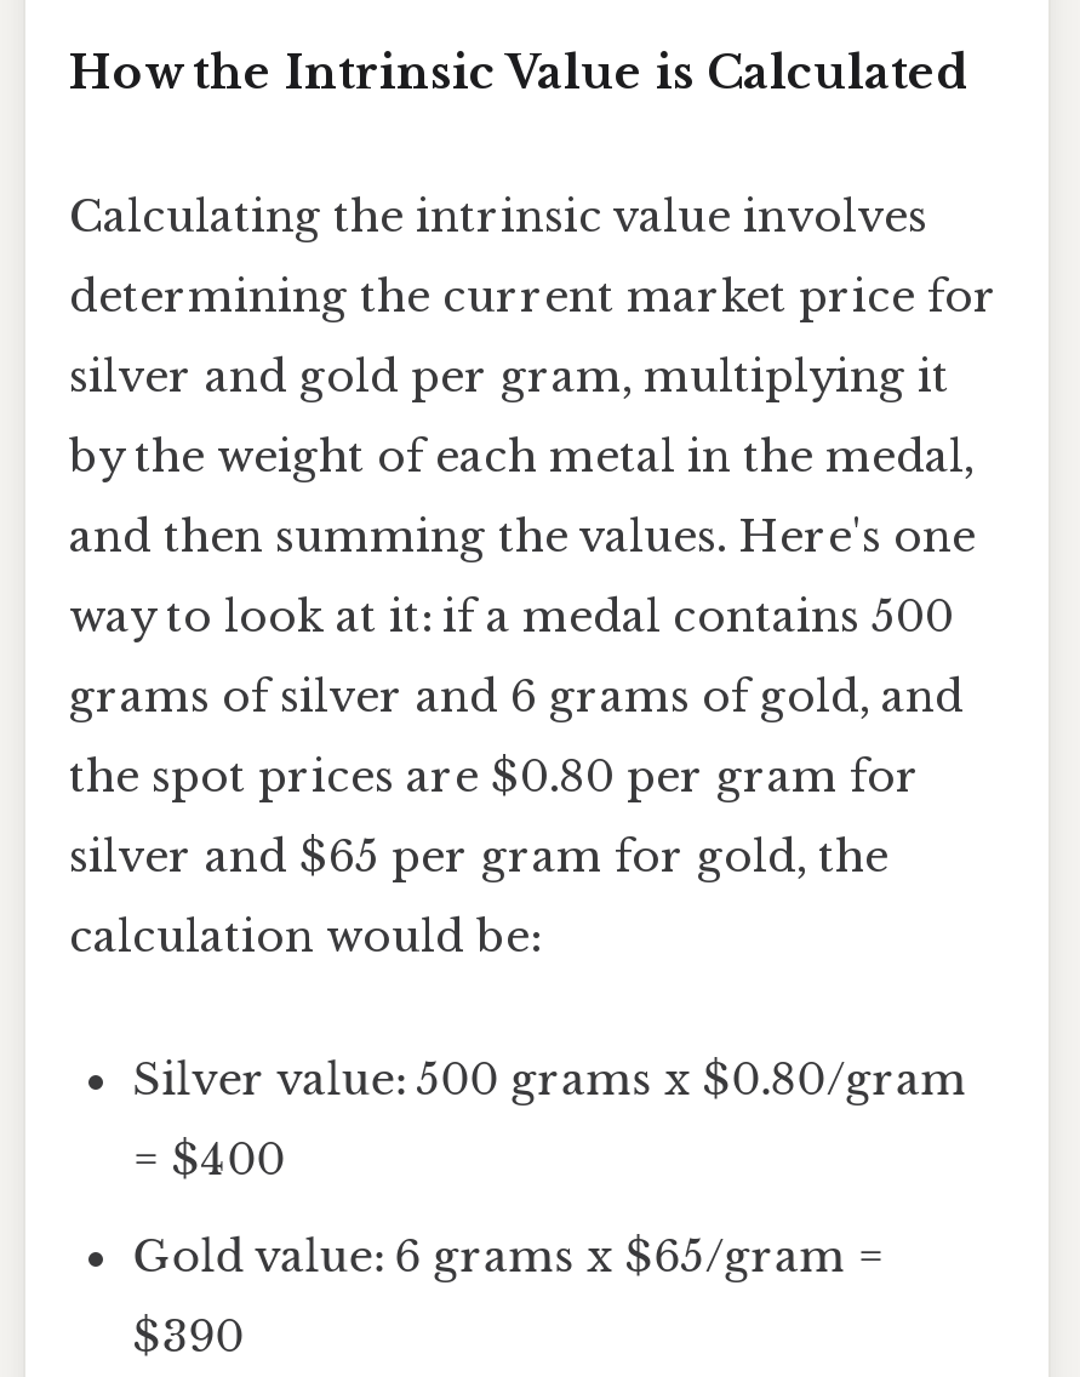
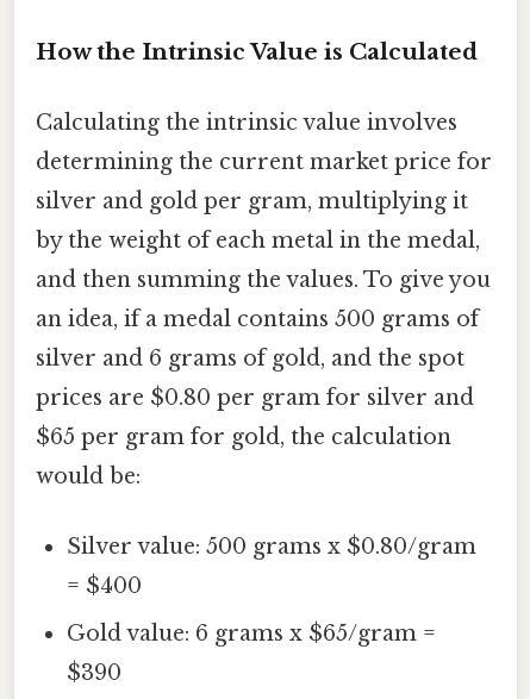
- and then summing the values. Here's one
+ and then summing the values. To give you

- way to look at it: if a medal contains 500
+ an idea, if a medal contains 500 grams of

- grams of silver and 6 grams of gold, and
+ silver and 6 grams of gold, and the spot

- the spot prices are $0.80 per gram for
+ prices are $0.80 per gram for silver and

- silver and $65 per gram for gold, the
+ $65 per gram for gold, the calculation

- calculation would be:
+ would be:
